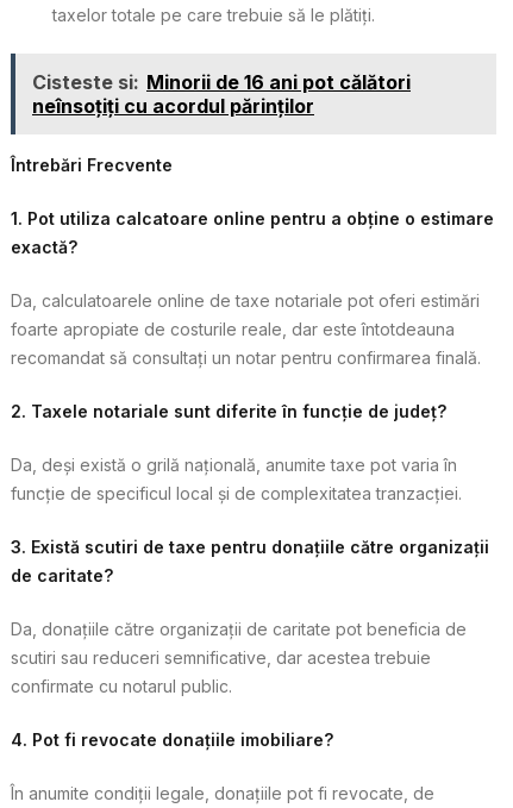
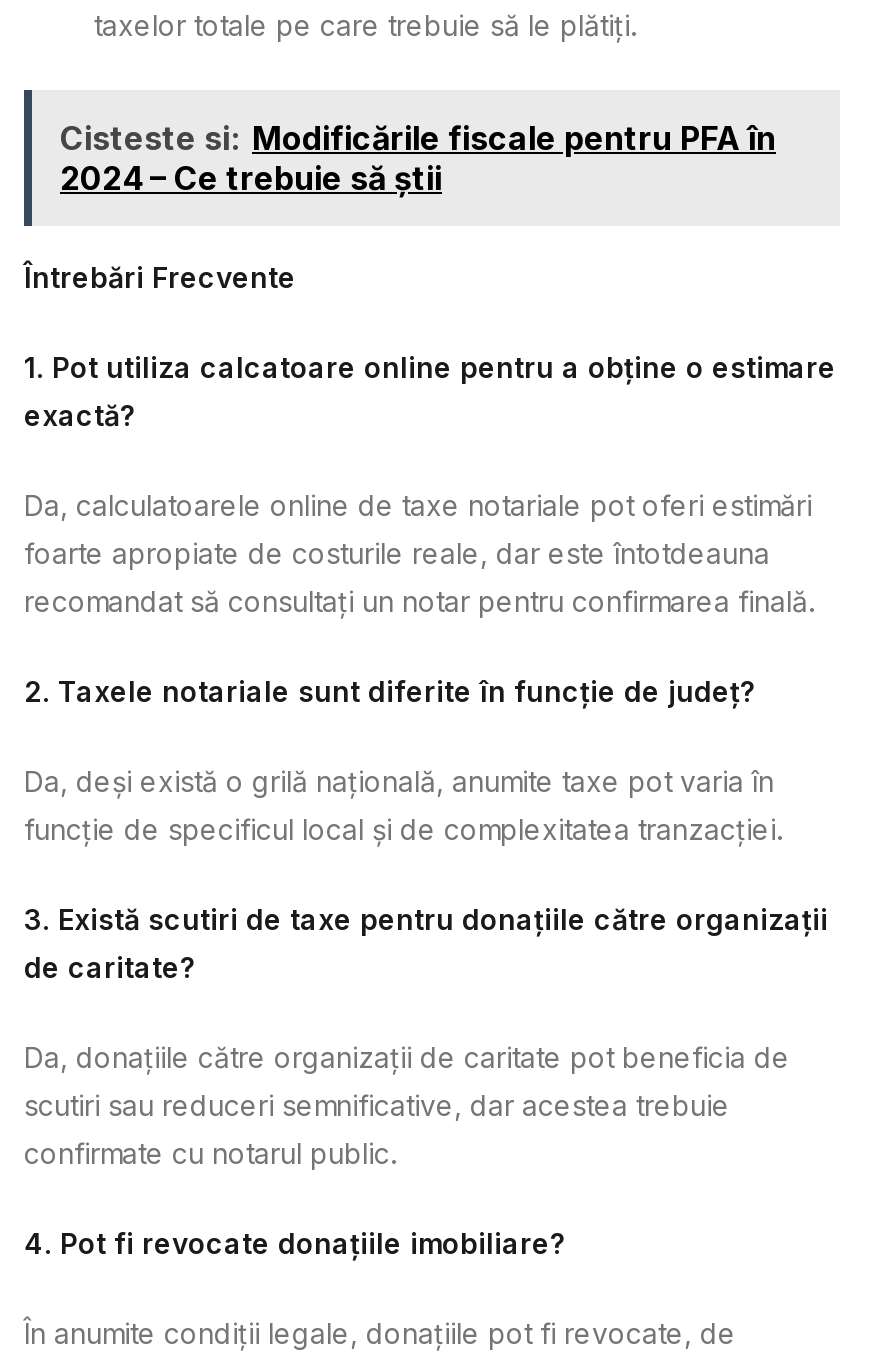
- Cisteste si: Minorii de 16 ani pot călători
- neînsoțiți cu acordul părinților
+ Cisteste si: Modificările fiscale pentru PFA în
+ 2024 – Ce trebuie să știi
